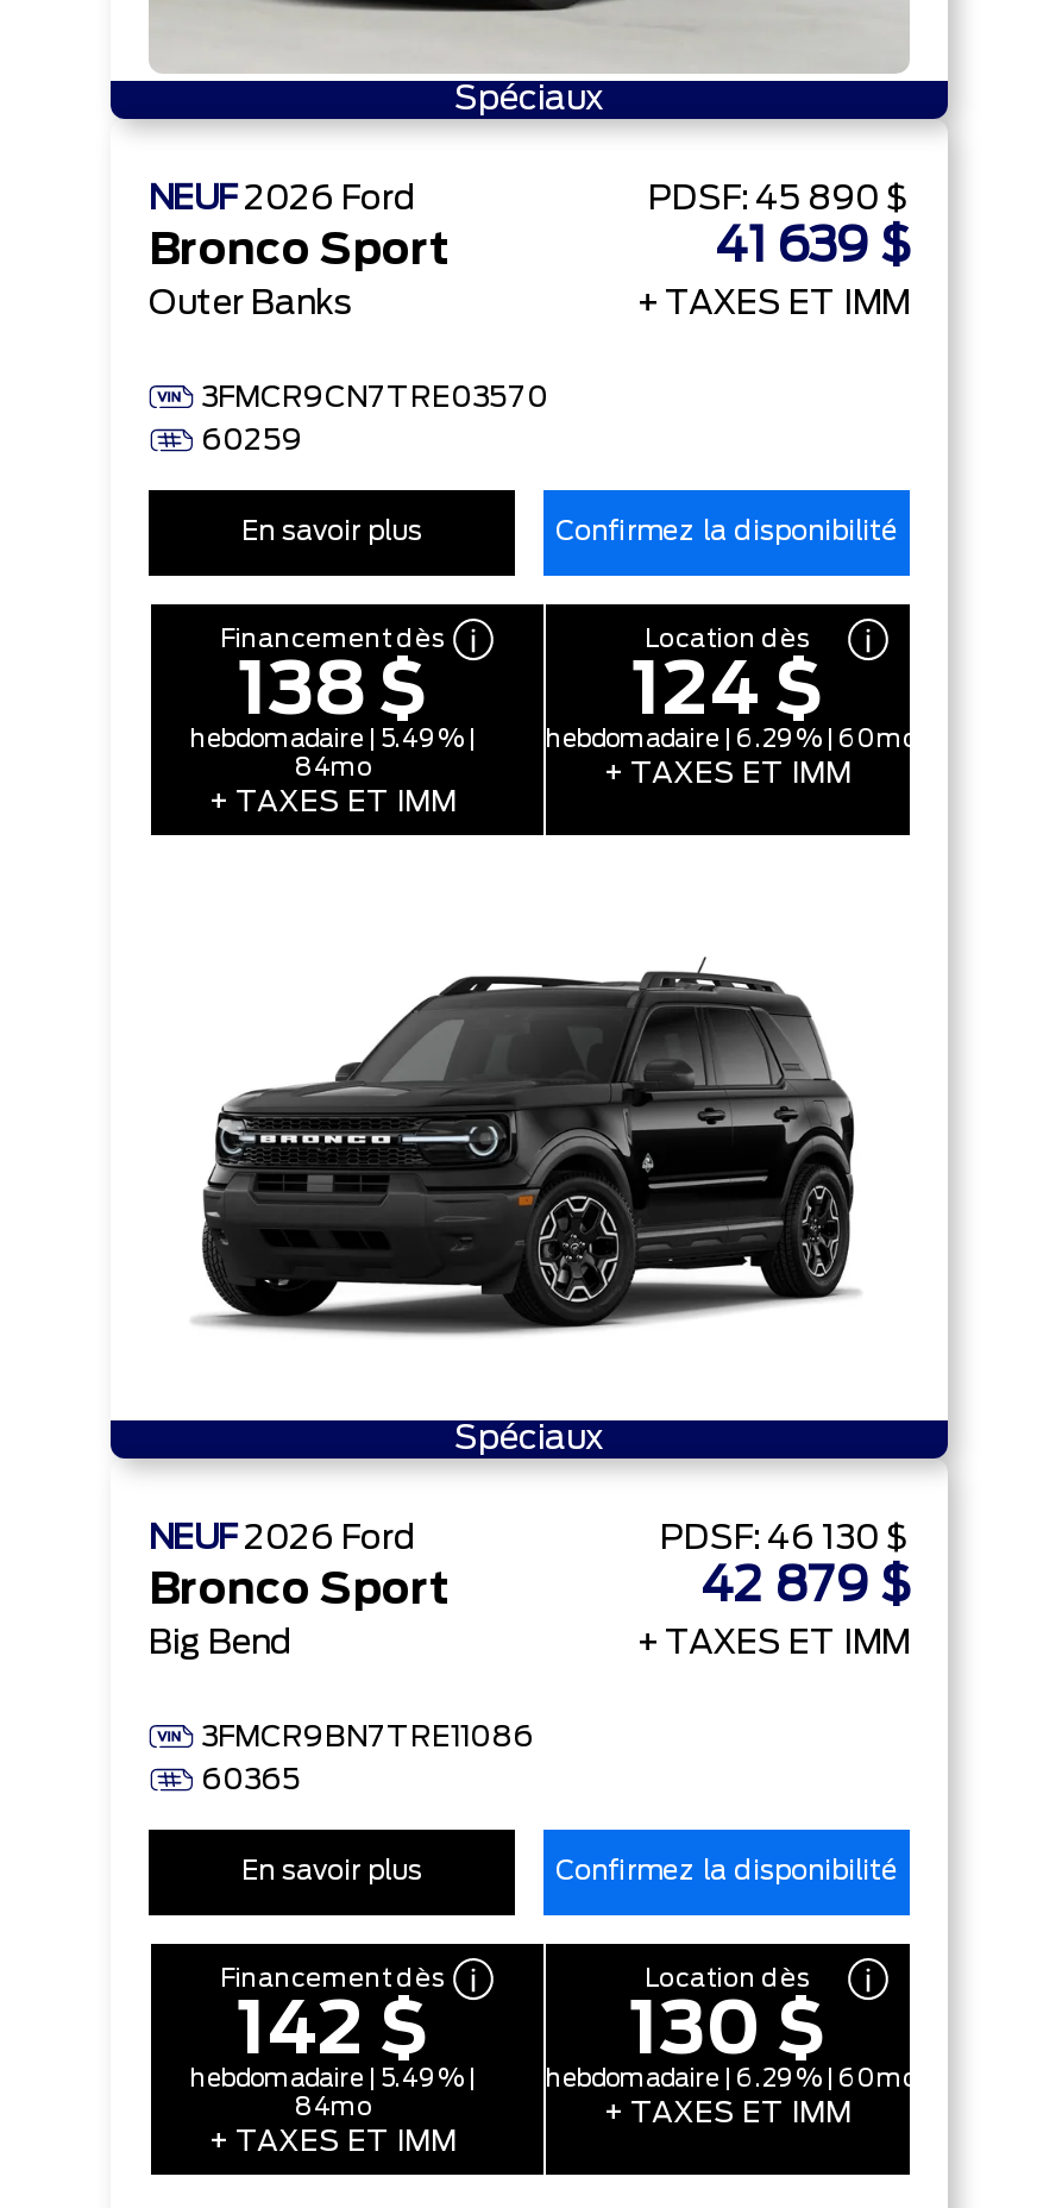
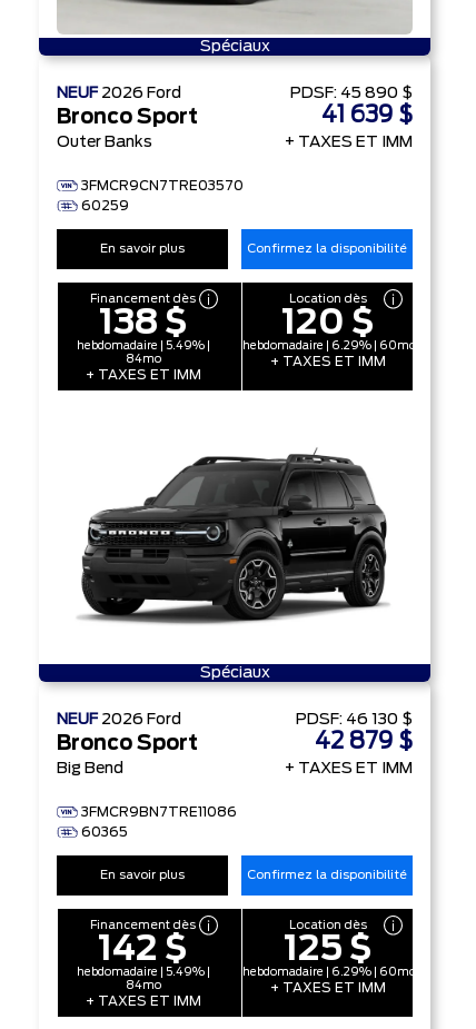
- 124 $
+ 120 $

- 130 $
+ 125 $
